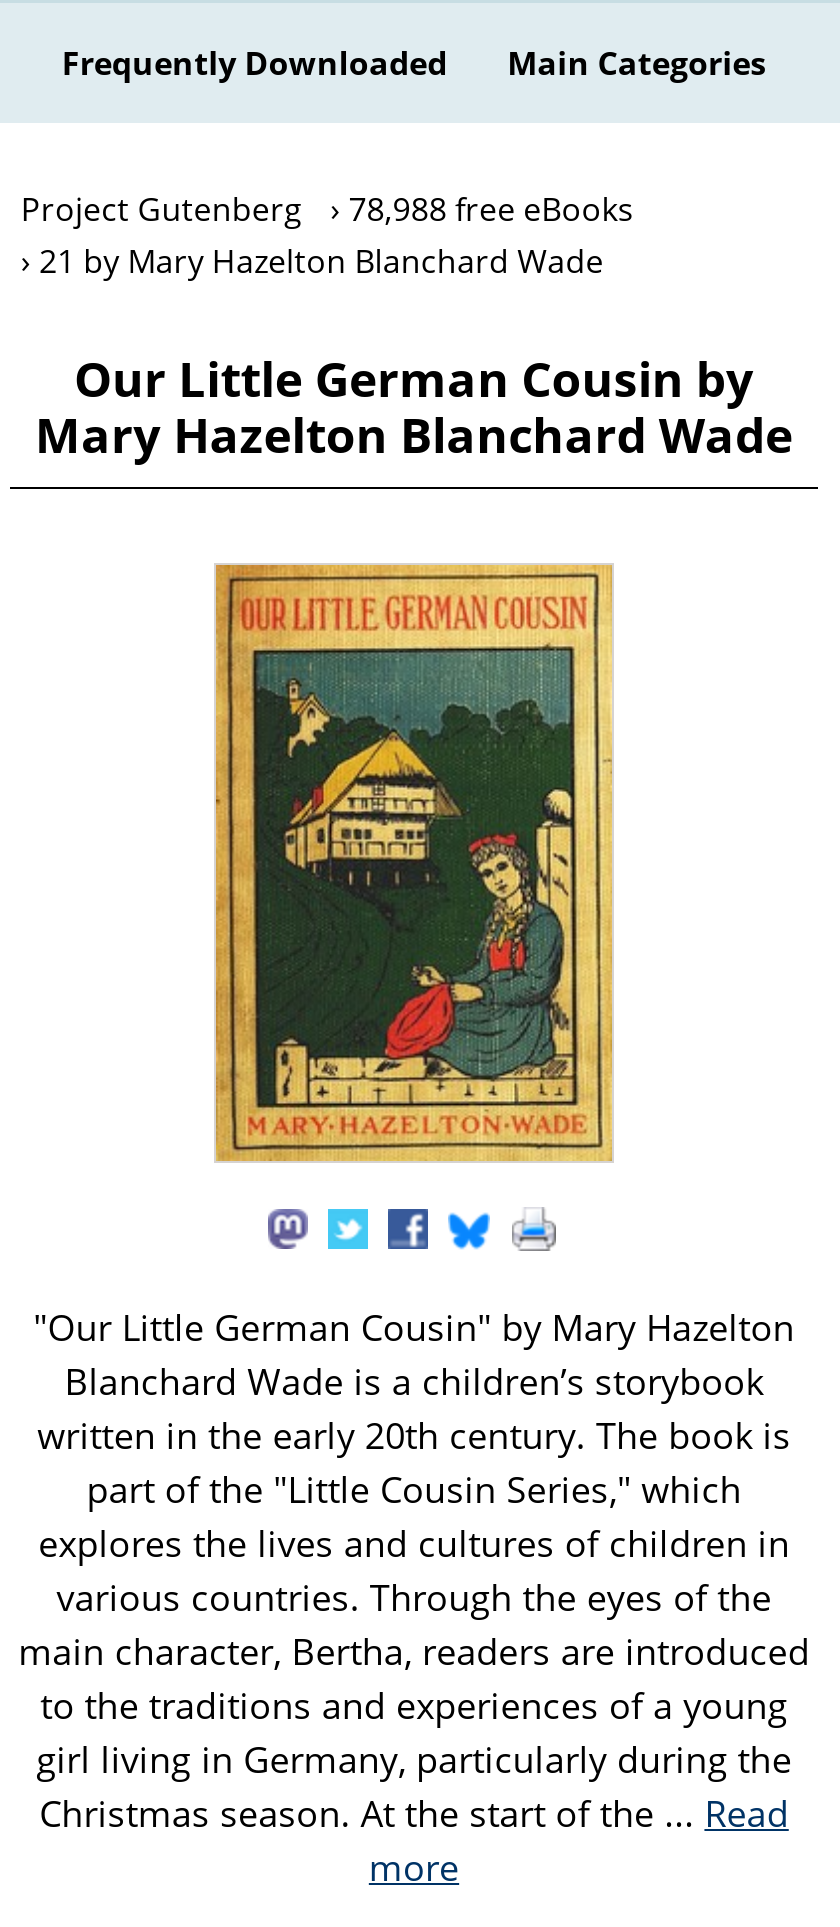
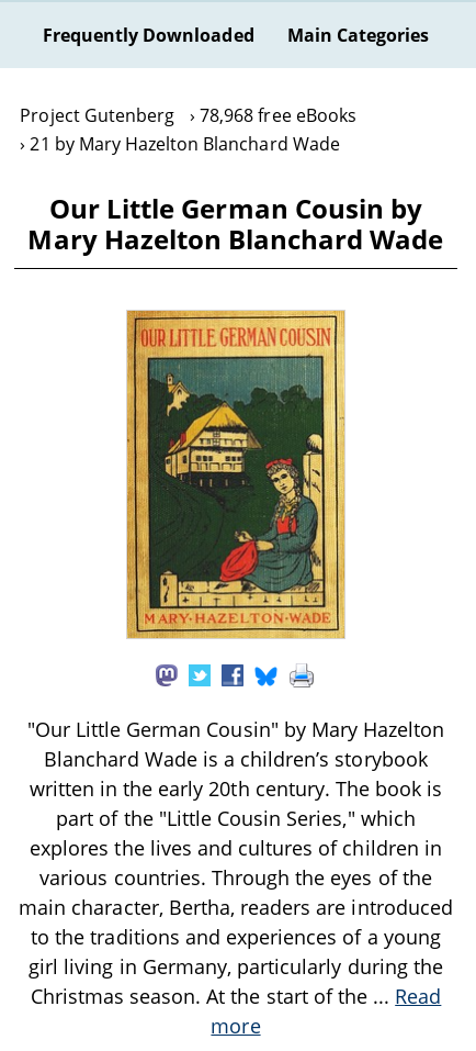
- Project Gutenberg 78,988 free eBooks
+ Project Gutenberg 78,968 free eBooks
